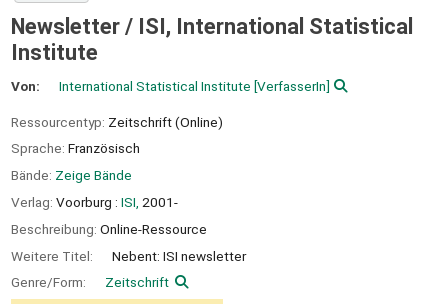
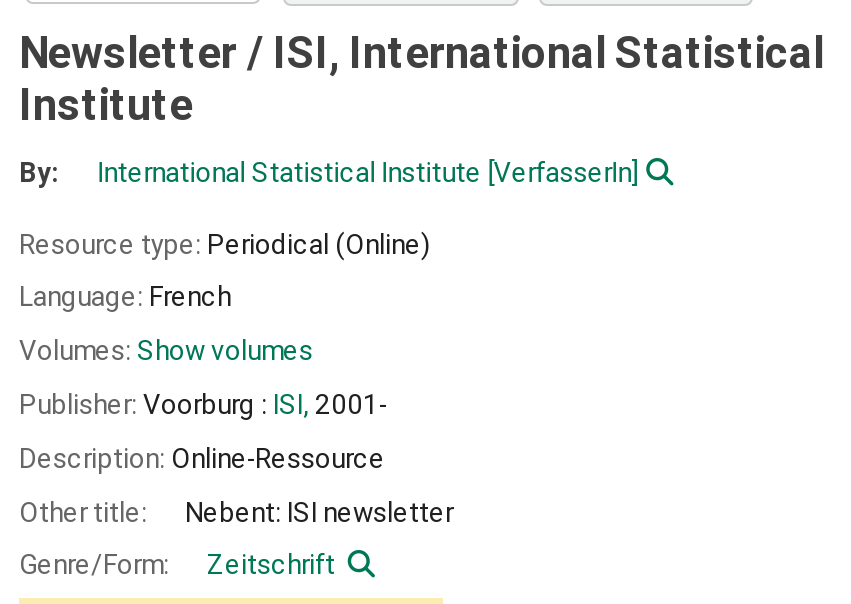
- Von:
+ By:

- Ressourcentyp: Zeitschrift (Online)
+ Resource type: Periodical (Online)

- Sprache: Französisch
+ Language: French

- Bände: Zeige Bände
+ Volumes: Show volumes

- Verlag: Voorburg : ISI, 2001-
+ Publisher: Voorburg : ISI, 2001-

- Beschreibung: Online-Ressource
+ Description: Online-Ressource

- Weitere Titel:
+ Other title:
